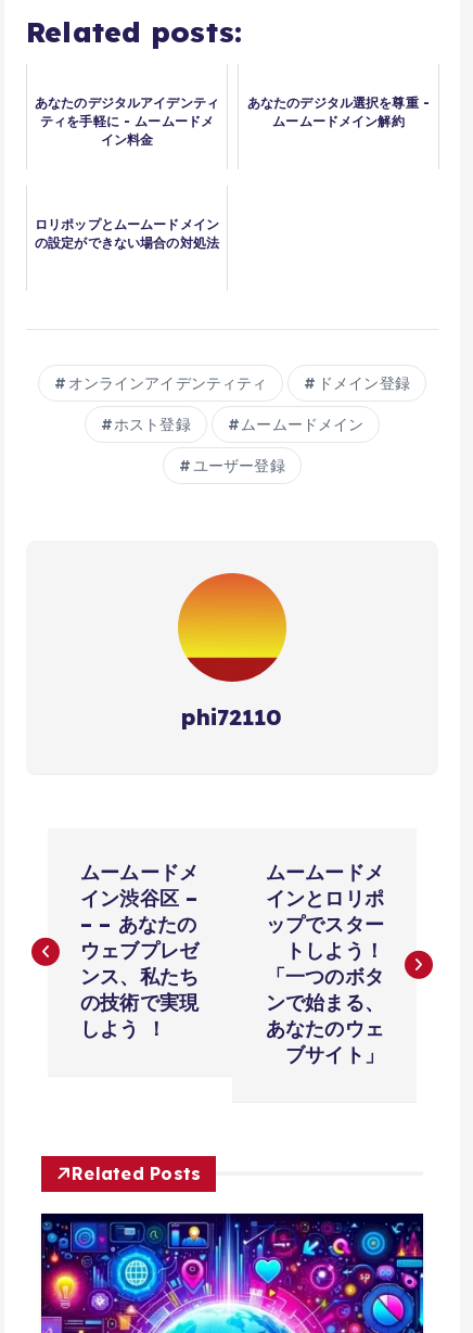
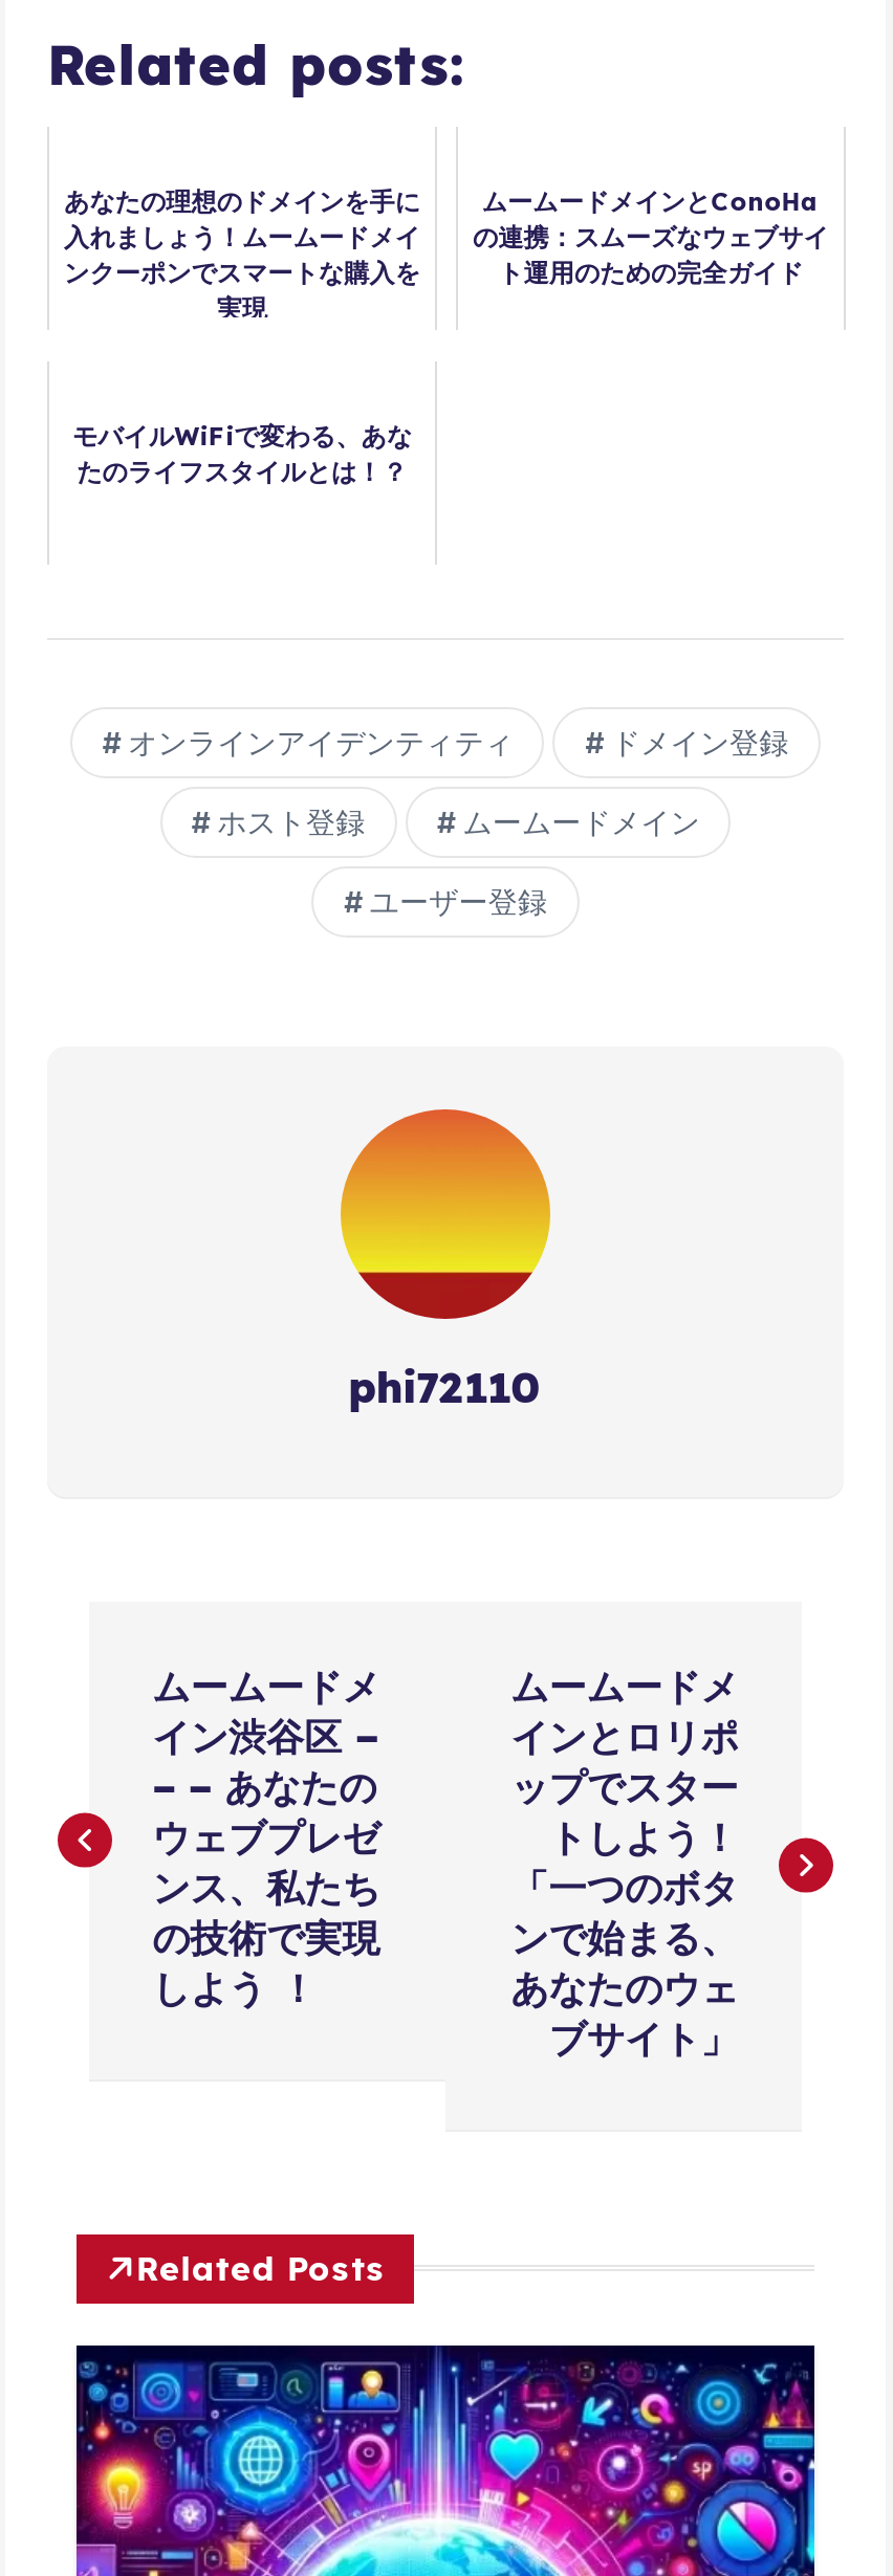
- あなたのデジタルアイデンティ
- ティを手軽に - ムームードメ
- イン料金
+ あなたの理想のドメインを手に
+ 入れましょう！ムームードメイ
+ ンクーポンでスマートな購入を
+ 実現

- あなたのデジタル選択を尊重 -
- ムームードメイン解約
+ ムームードメインとConoHa
+ の連携：スムーズなウェブサイ
+ ト運用のための完全ガイド

- ロリポップとムームードメイン
- の設定ができない場合の対処法
+ モバイルWiFiで変わる、あな
+ たのライフスタイルとは！？
